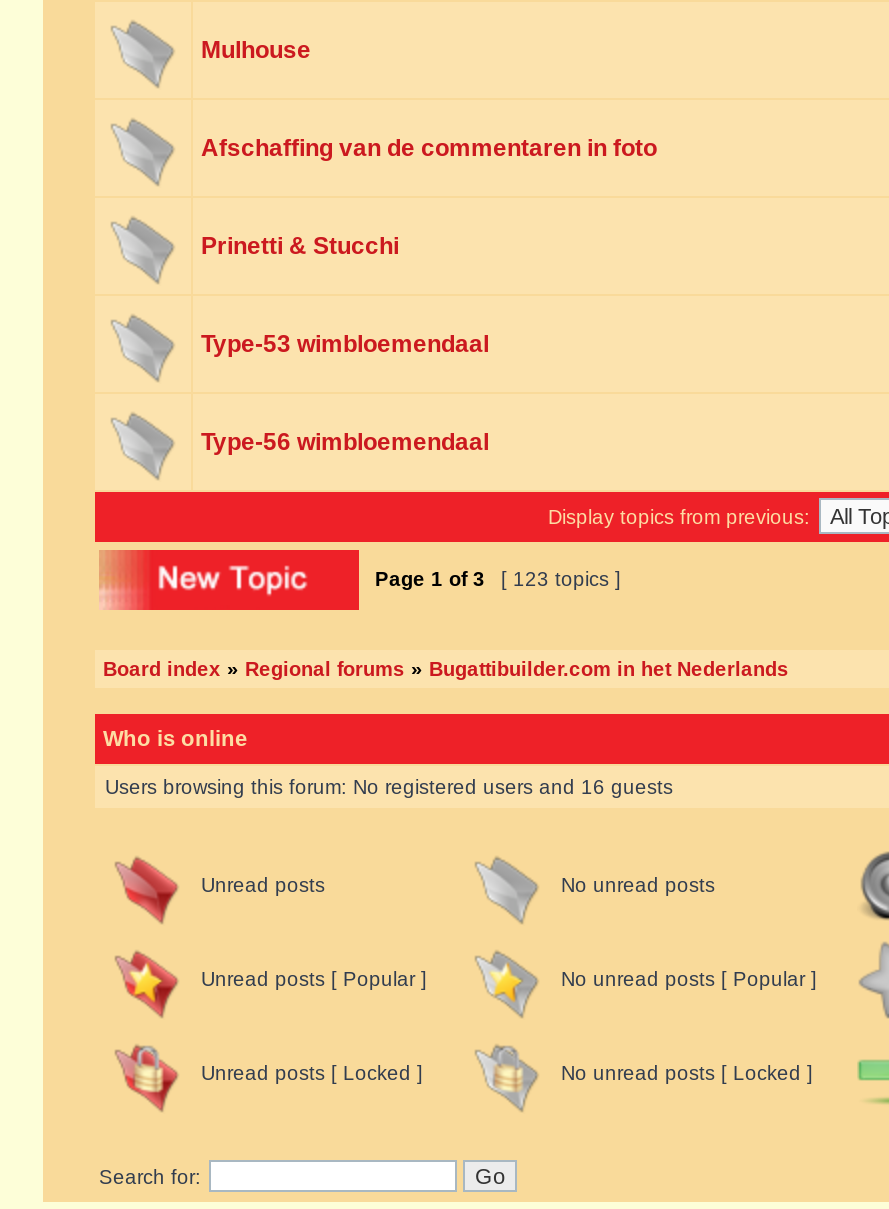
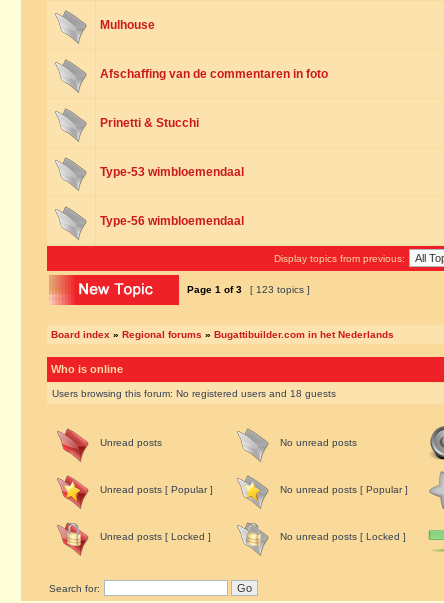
- Users browsing this forum: No registered users and 16 guests
+ Users browsing this forum: No registered users and 18 guests
